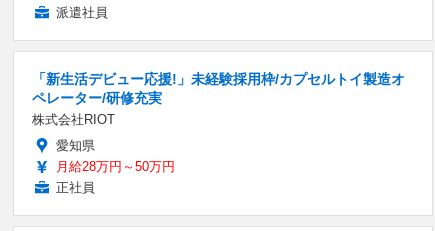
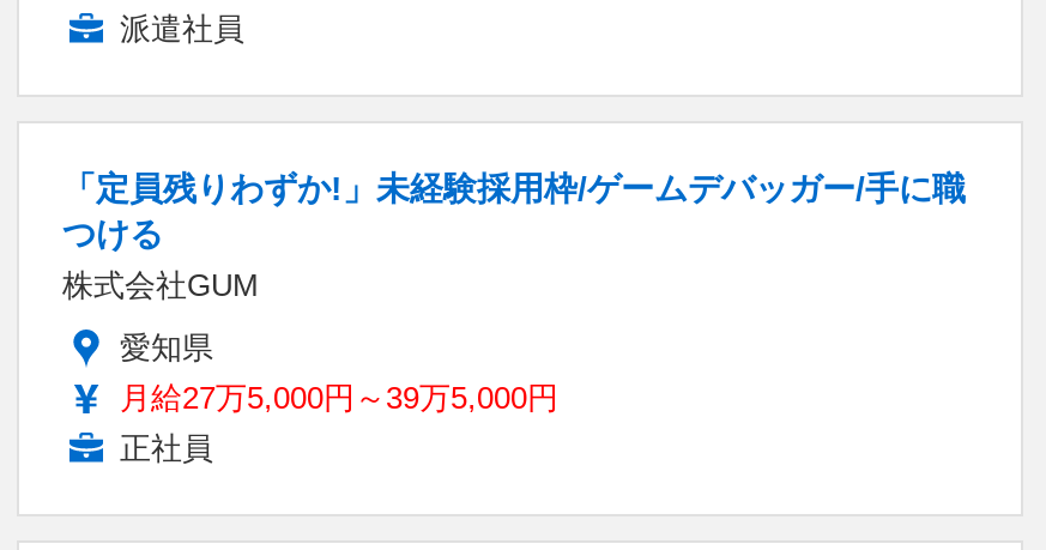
- 「新生活デビュー応援!」未経験採用枠/カプセルトイ製造オ
- ペレーター/研修充実
- 株式会社RIOT
+ 「定員残りわずか!」未経験採用枠/ゲームデバッガー/手に職
+ つける
+ 株式会社GUM

- 月給28万円～50万円
+ 月給27万5,000円～39万5,000円
